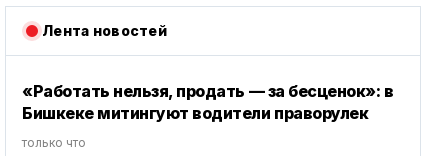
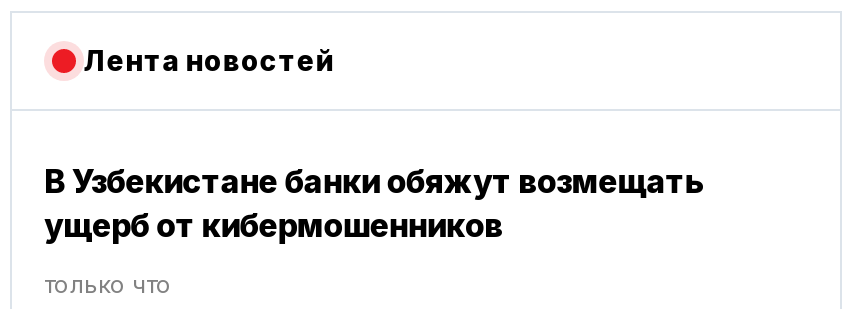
- «Работать нельзя, продать — за бесценок»: в
- Бишкеке митингуют водители праворулек
+ В Узбекистане банки обяжут возмещать
+ ущерб от кибермошенников
